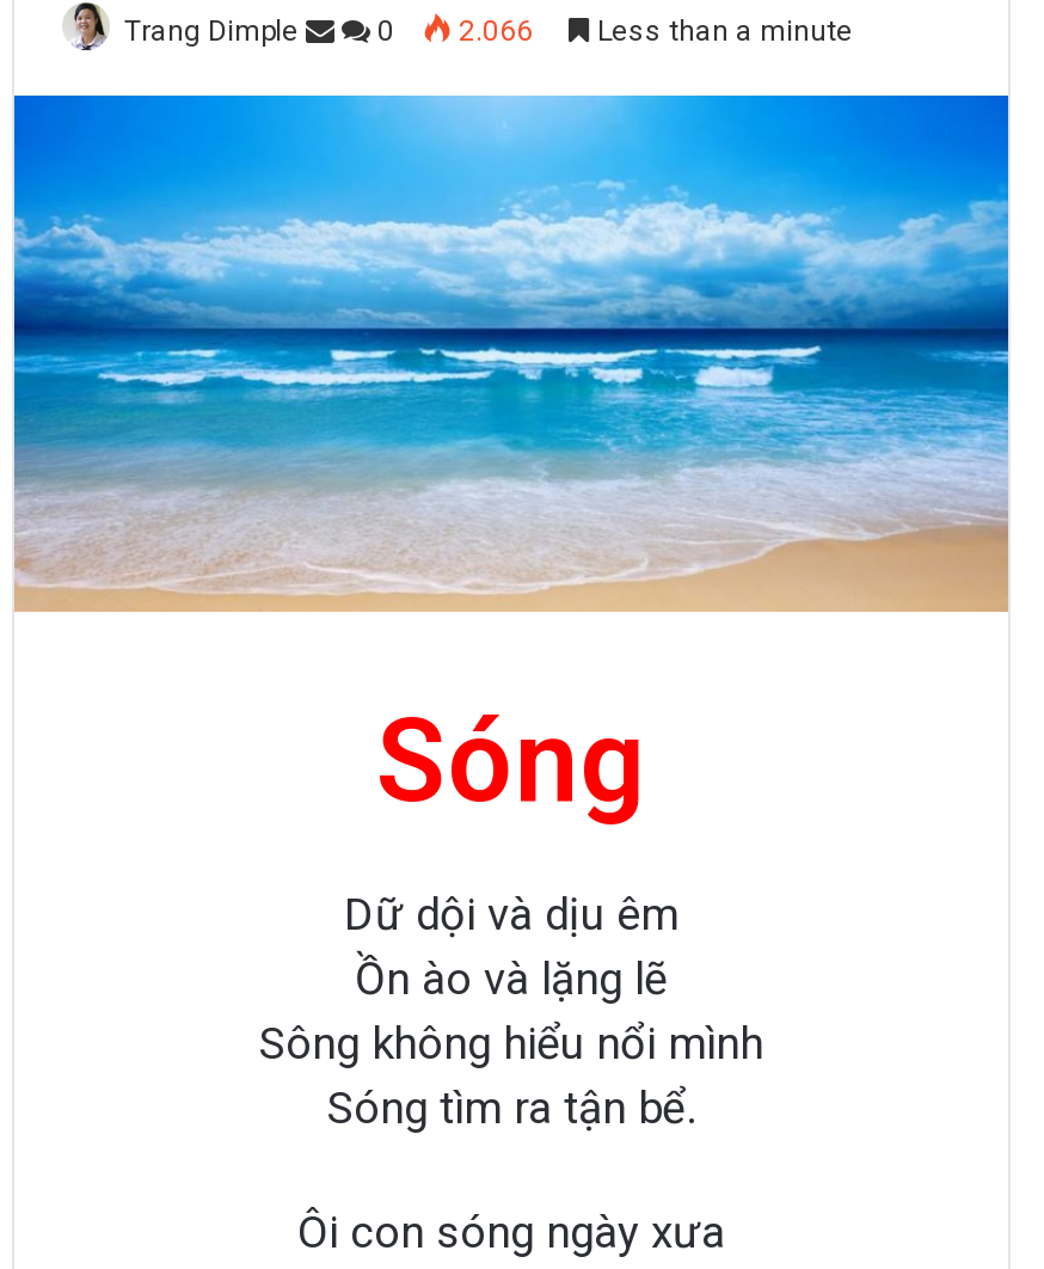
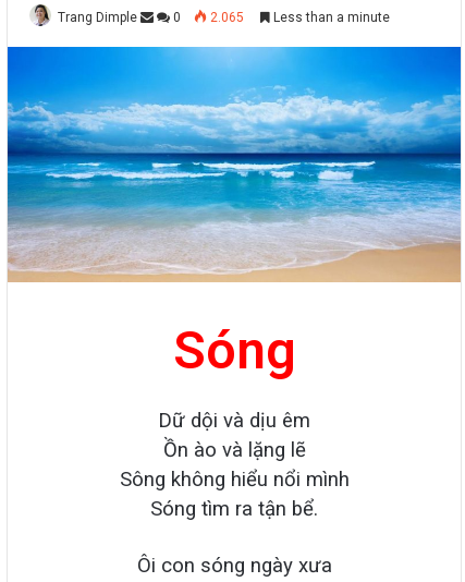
- 0 2.066 Less than a minute
+ 0 2.065 Less than a minute
